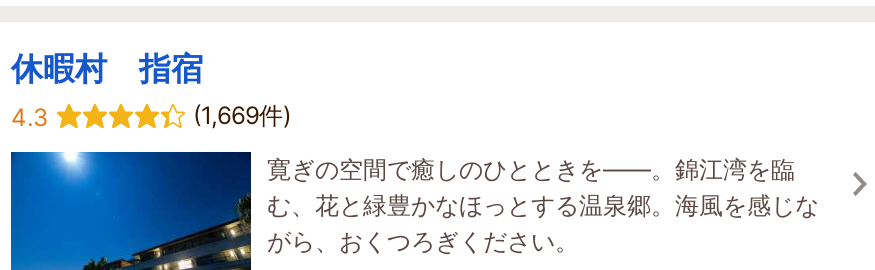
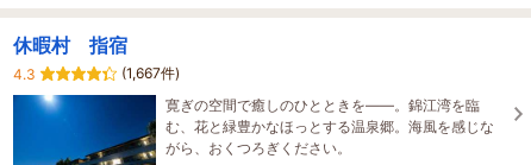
- (1,669件)
+ (1,667件)
